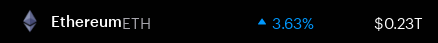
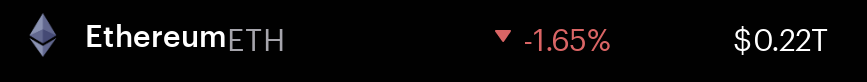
- 3.63%
- $0.23T
+ -1.65%
+ $0.22T
